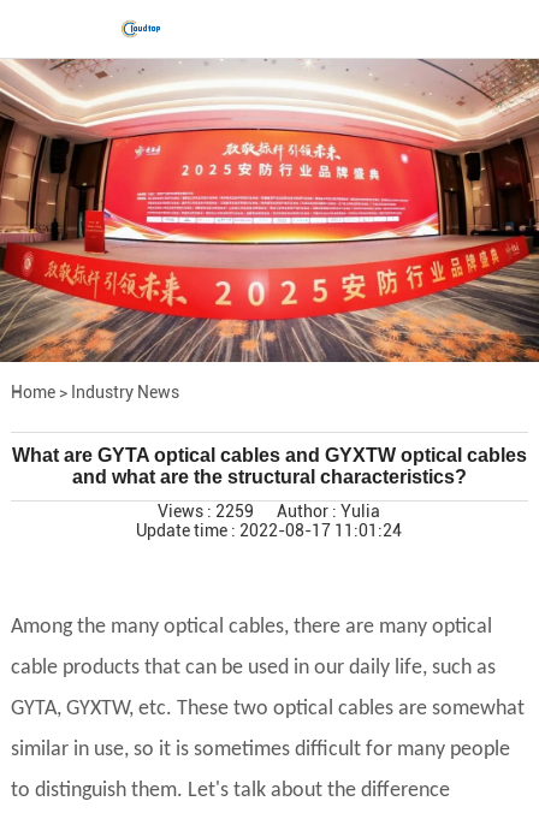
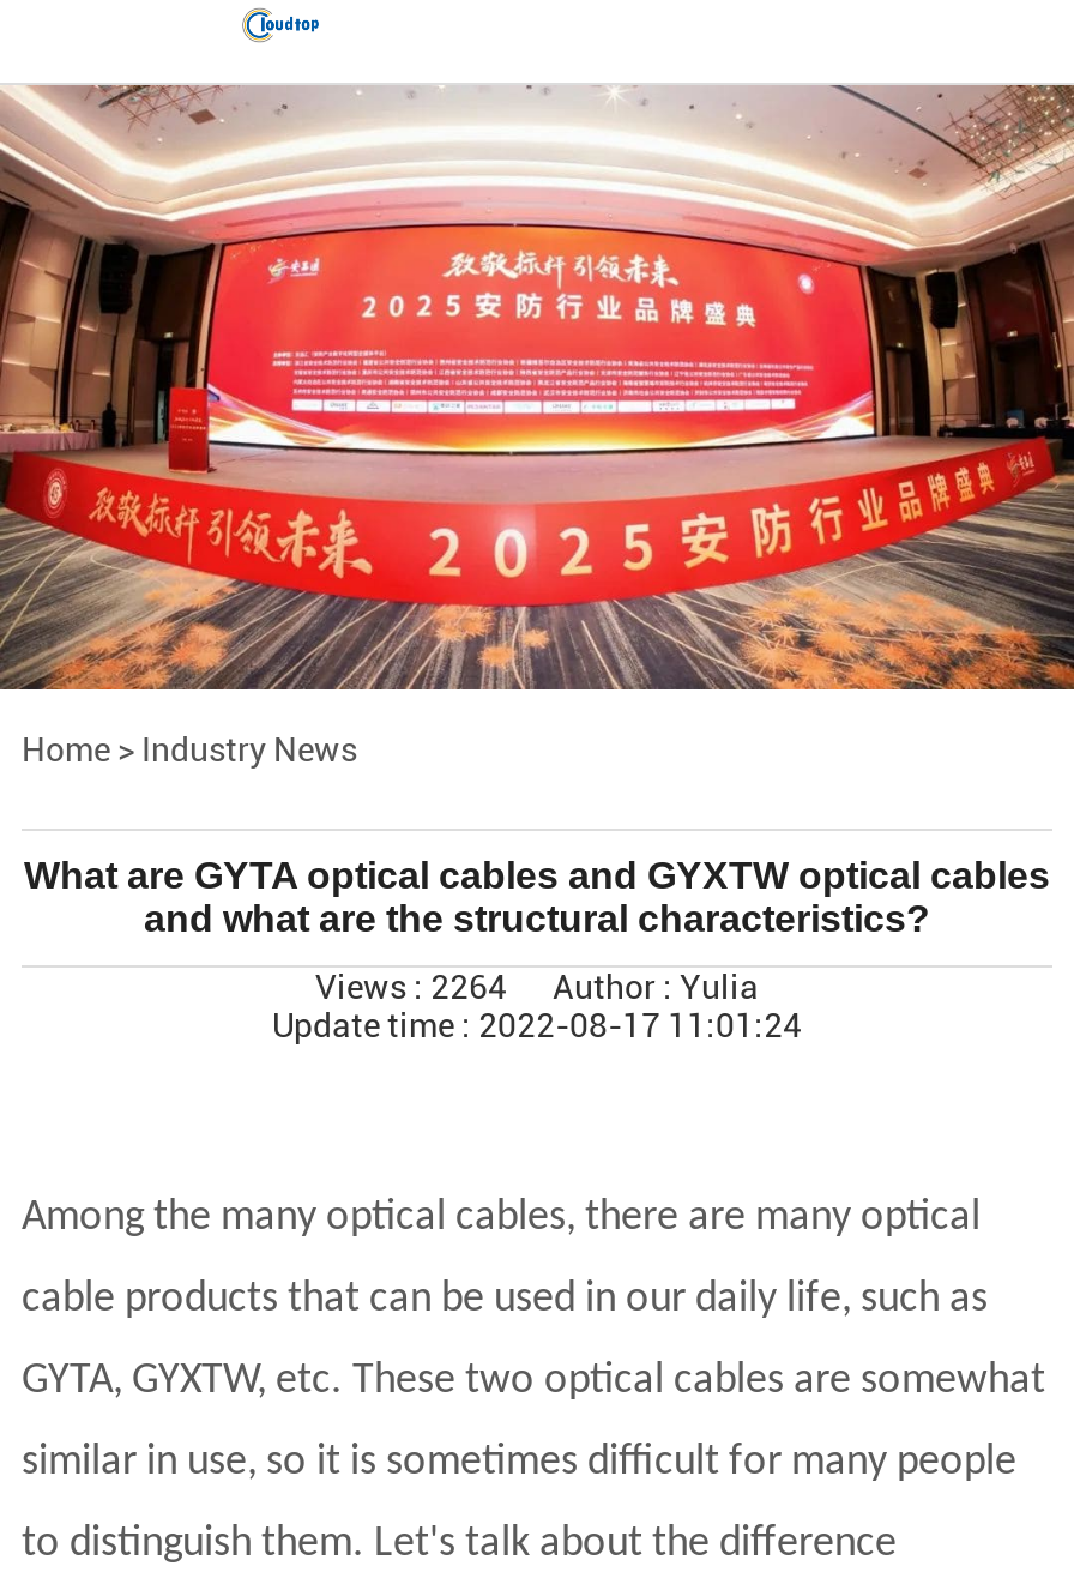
- Views : 2259 Author : Yulia
+ Views : 2264 Author : Yulia
